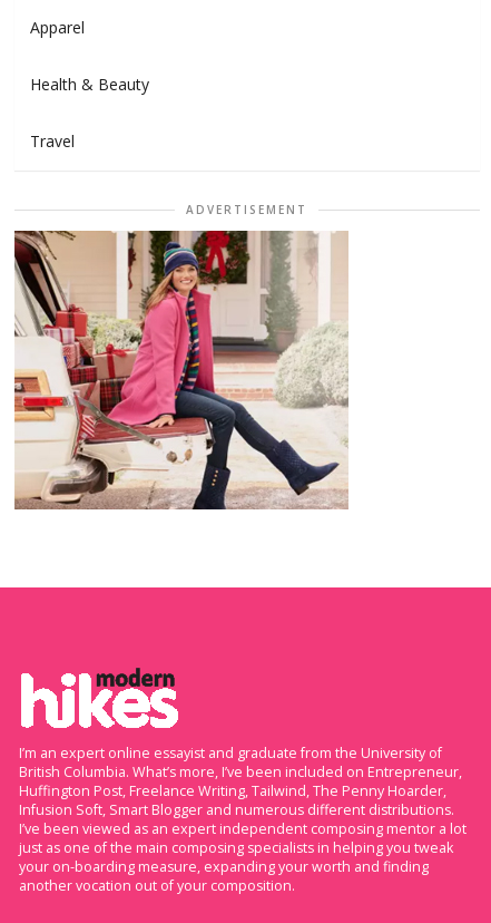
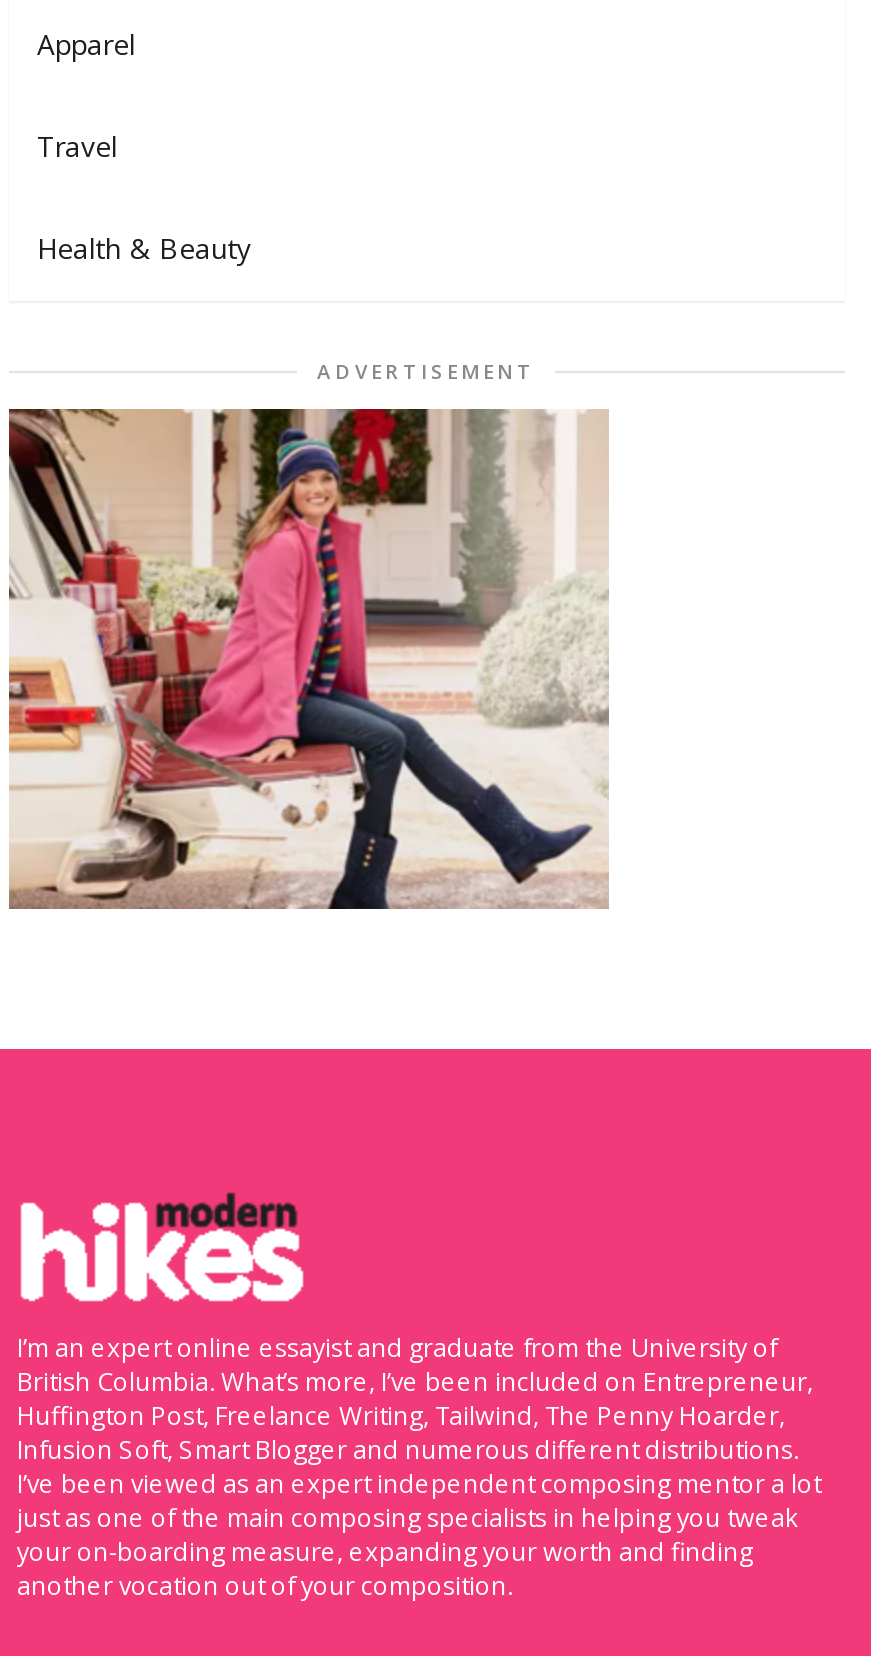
moved down: Health & Beauty

moved up: Travel
